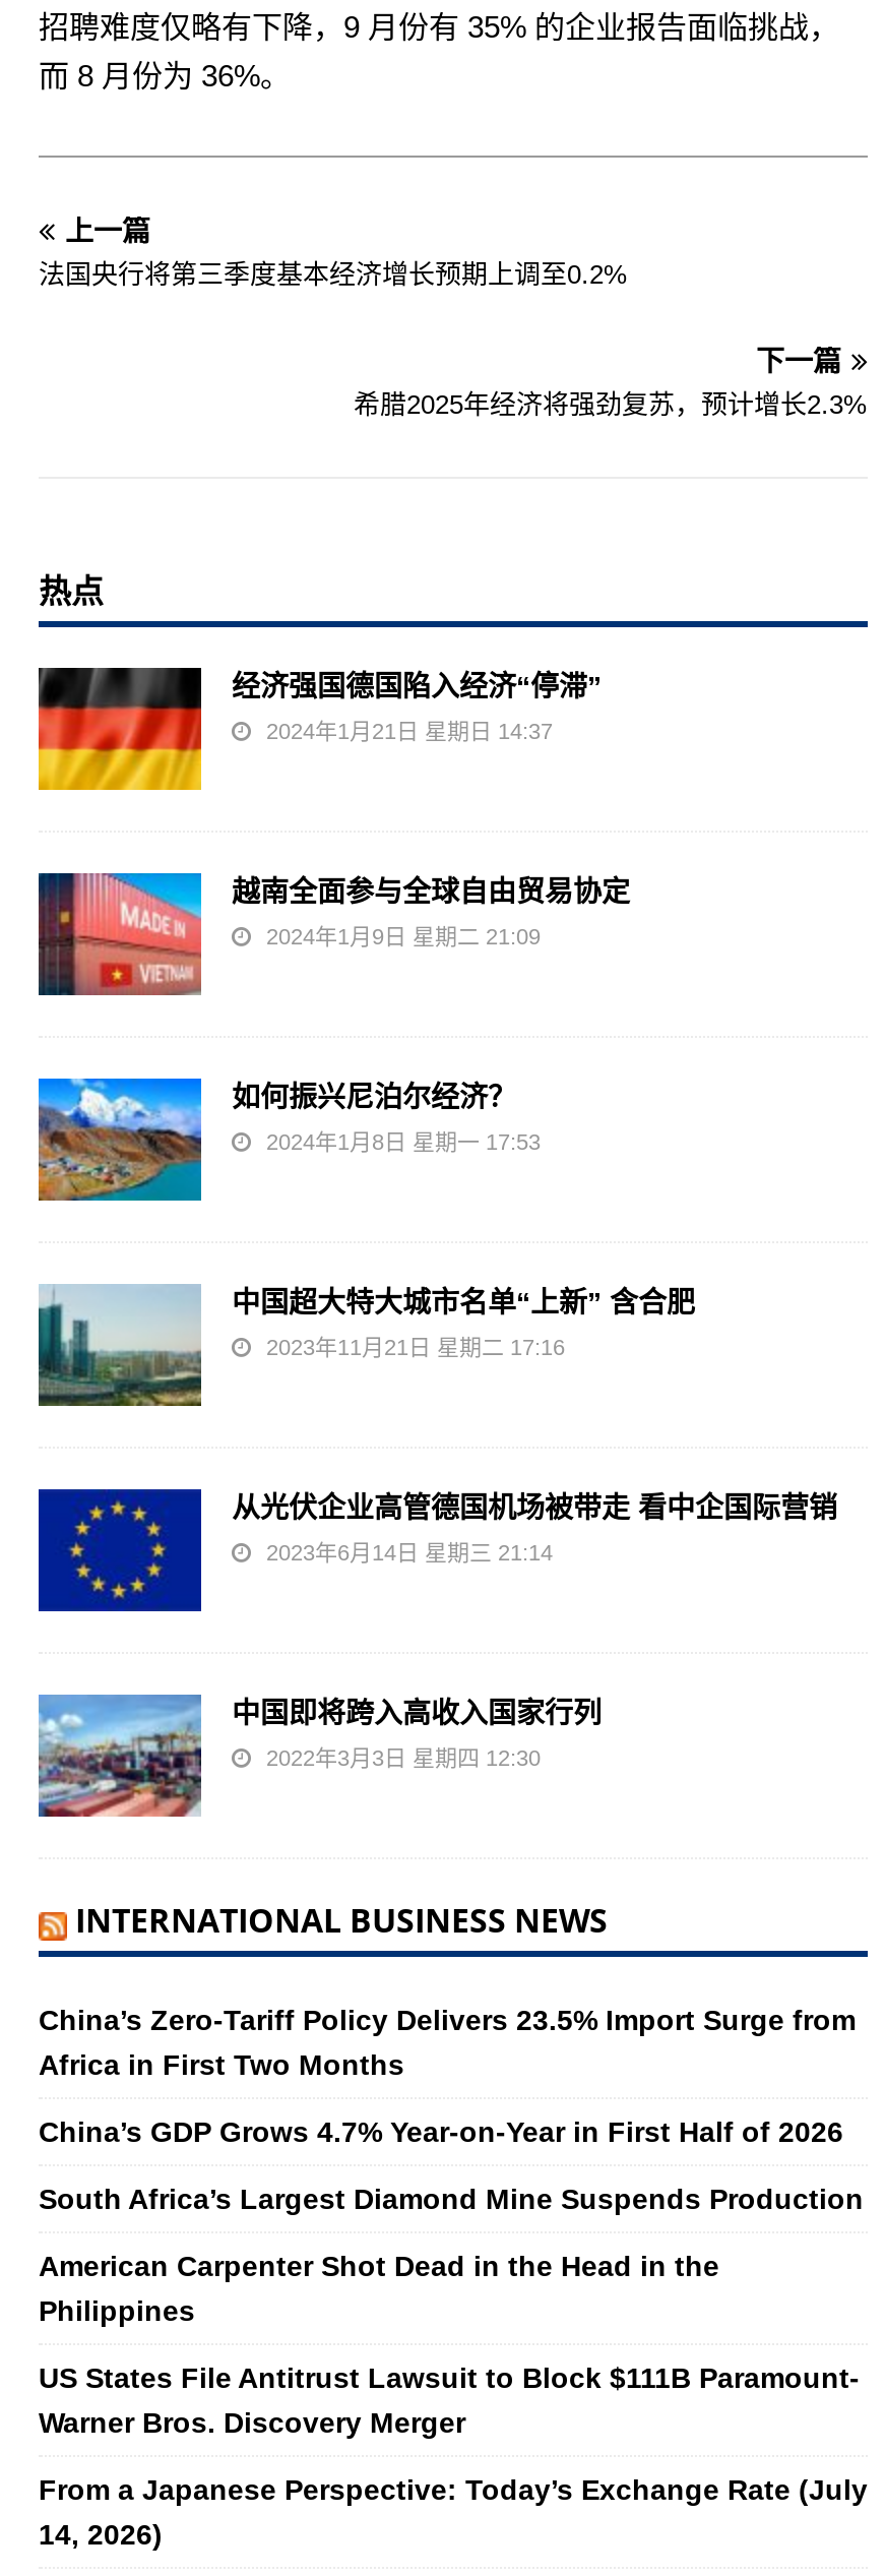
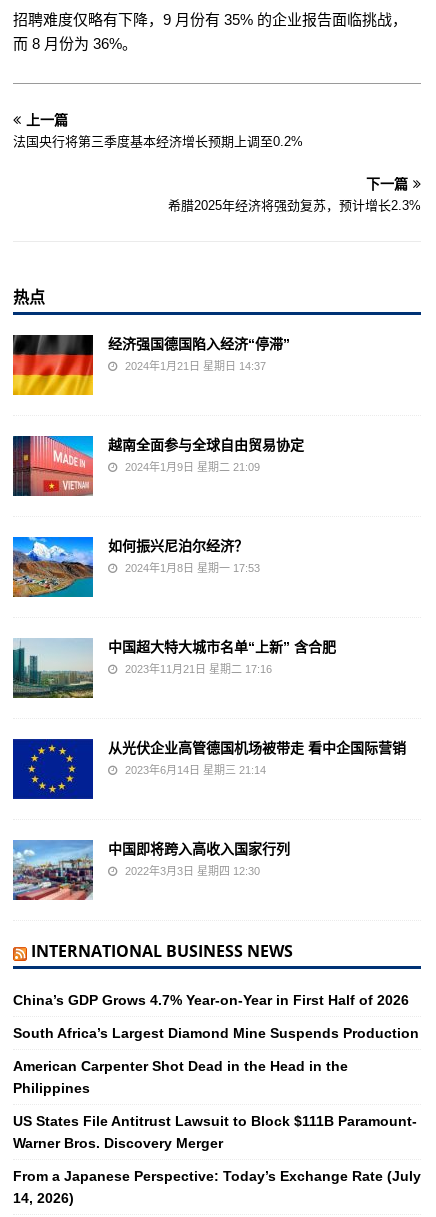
- China’s Zero-Tariff Policy Delivers 23.5% Import Surge from
- Africa in First Two Months
